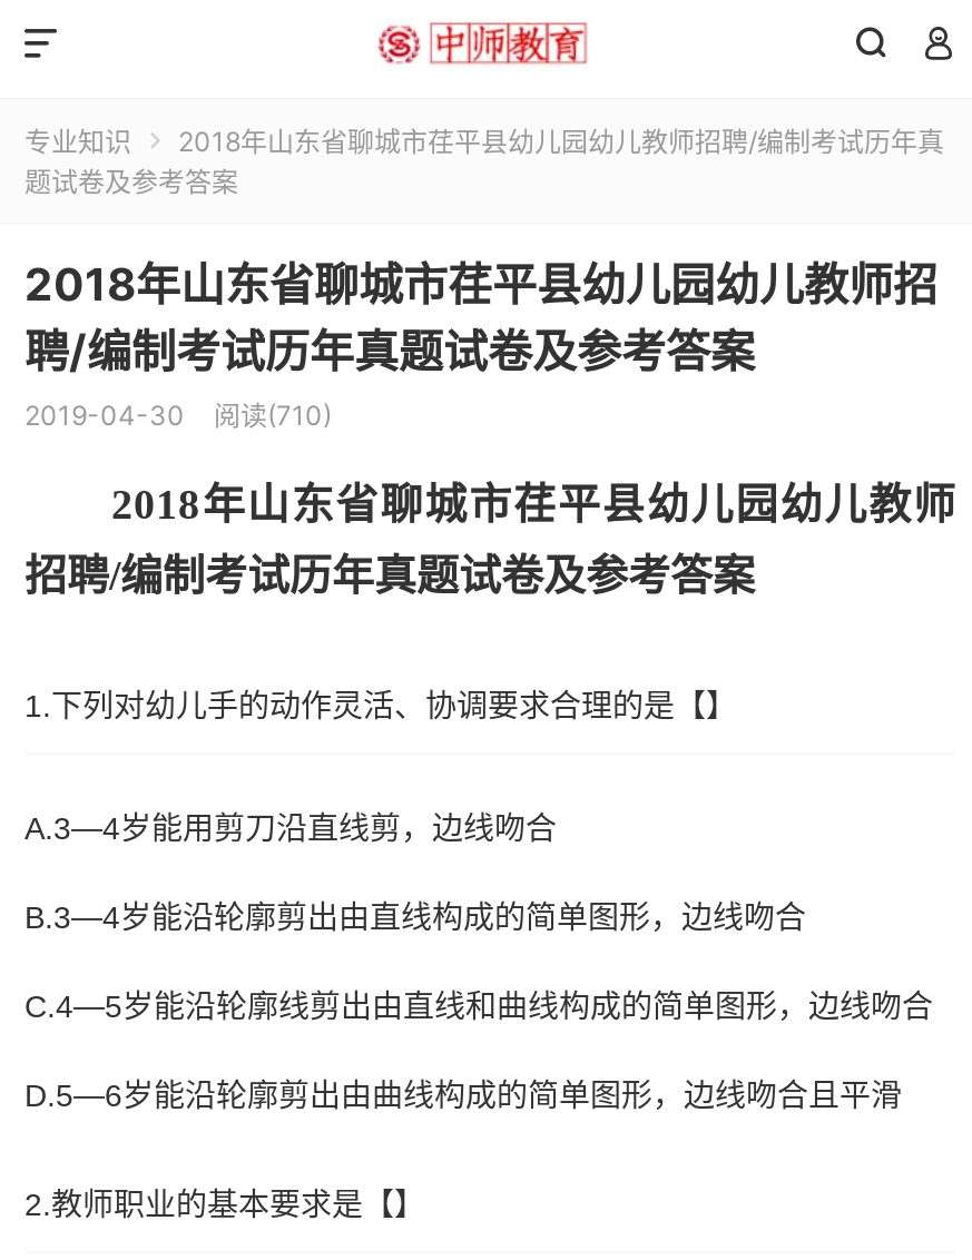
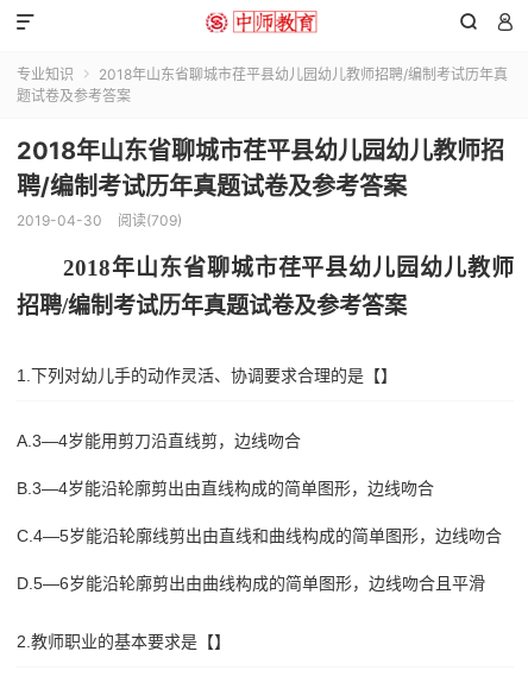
- 2019-04-30 阅读(710)
+ 2019-04-30 阅读(709)
